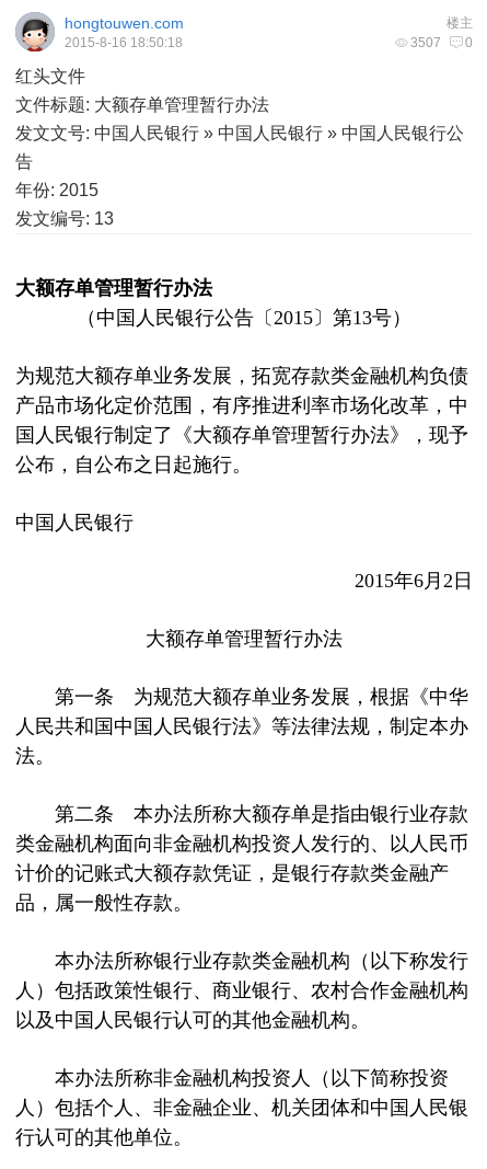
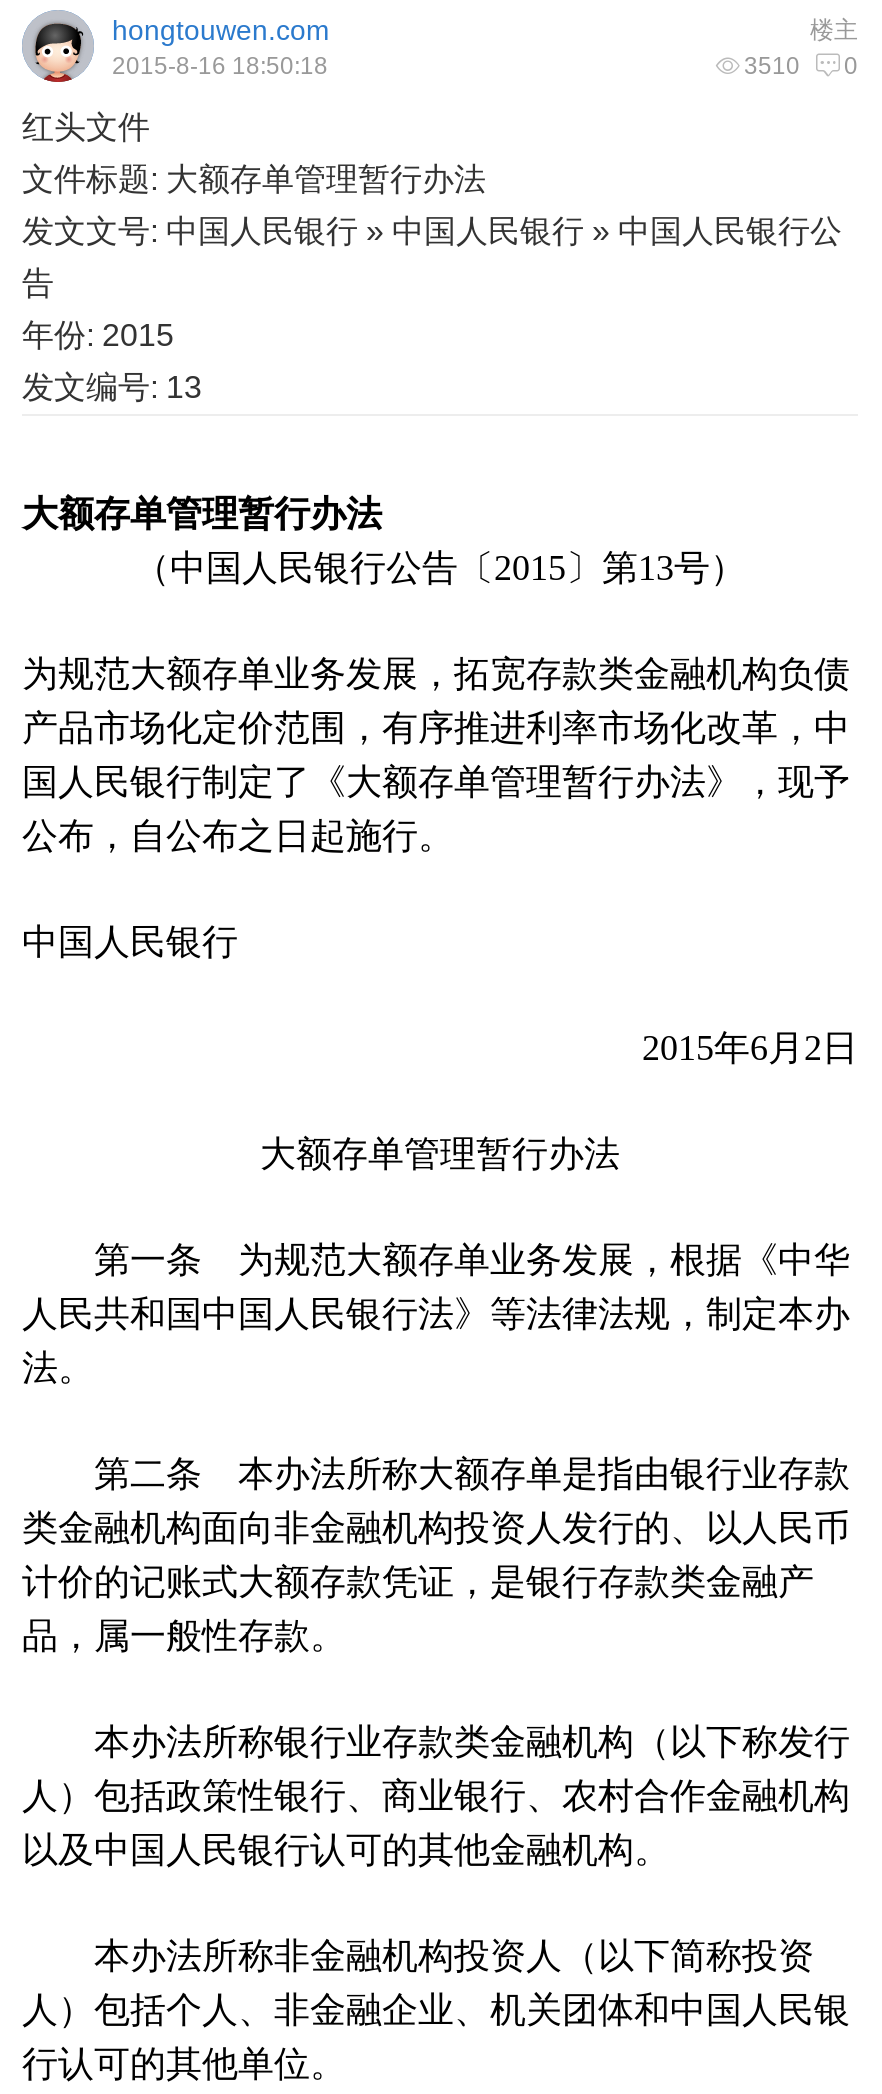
- 3507 0
+ 3510 0
